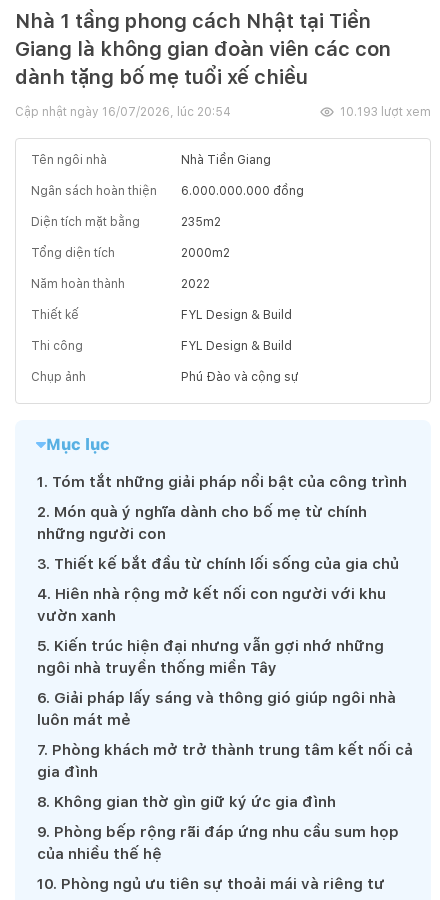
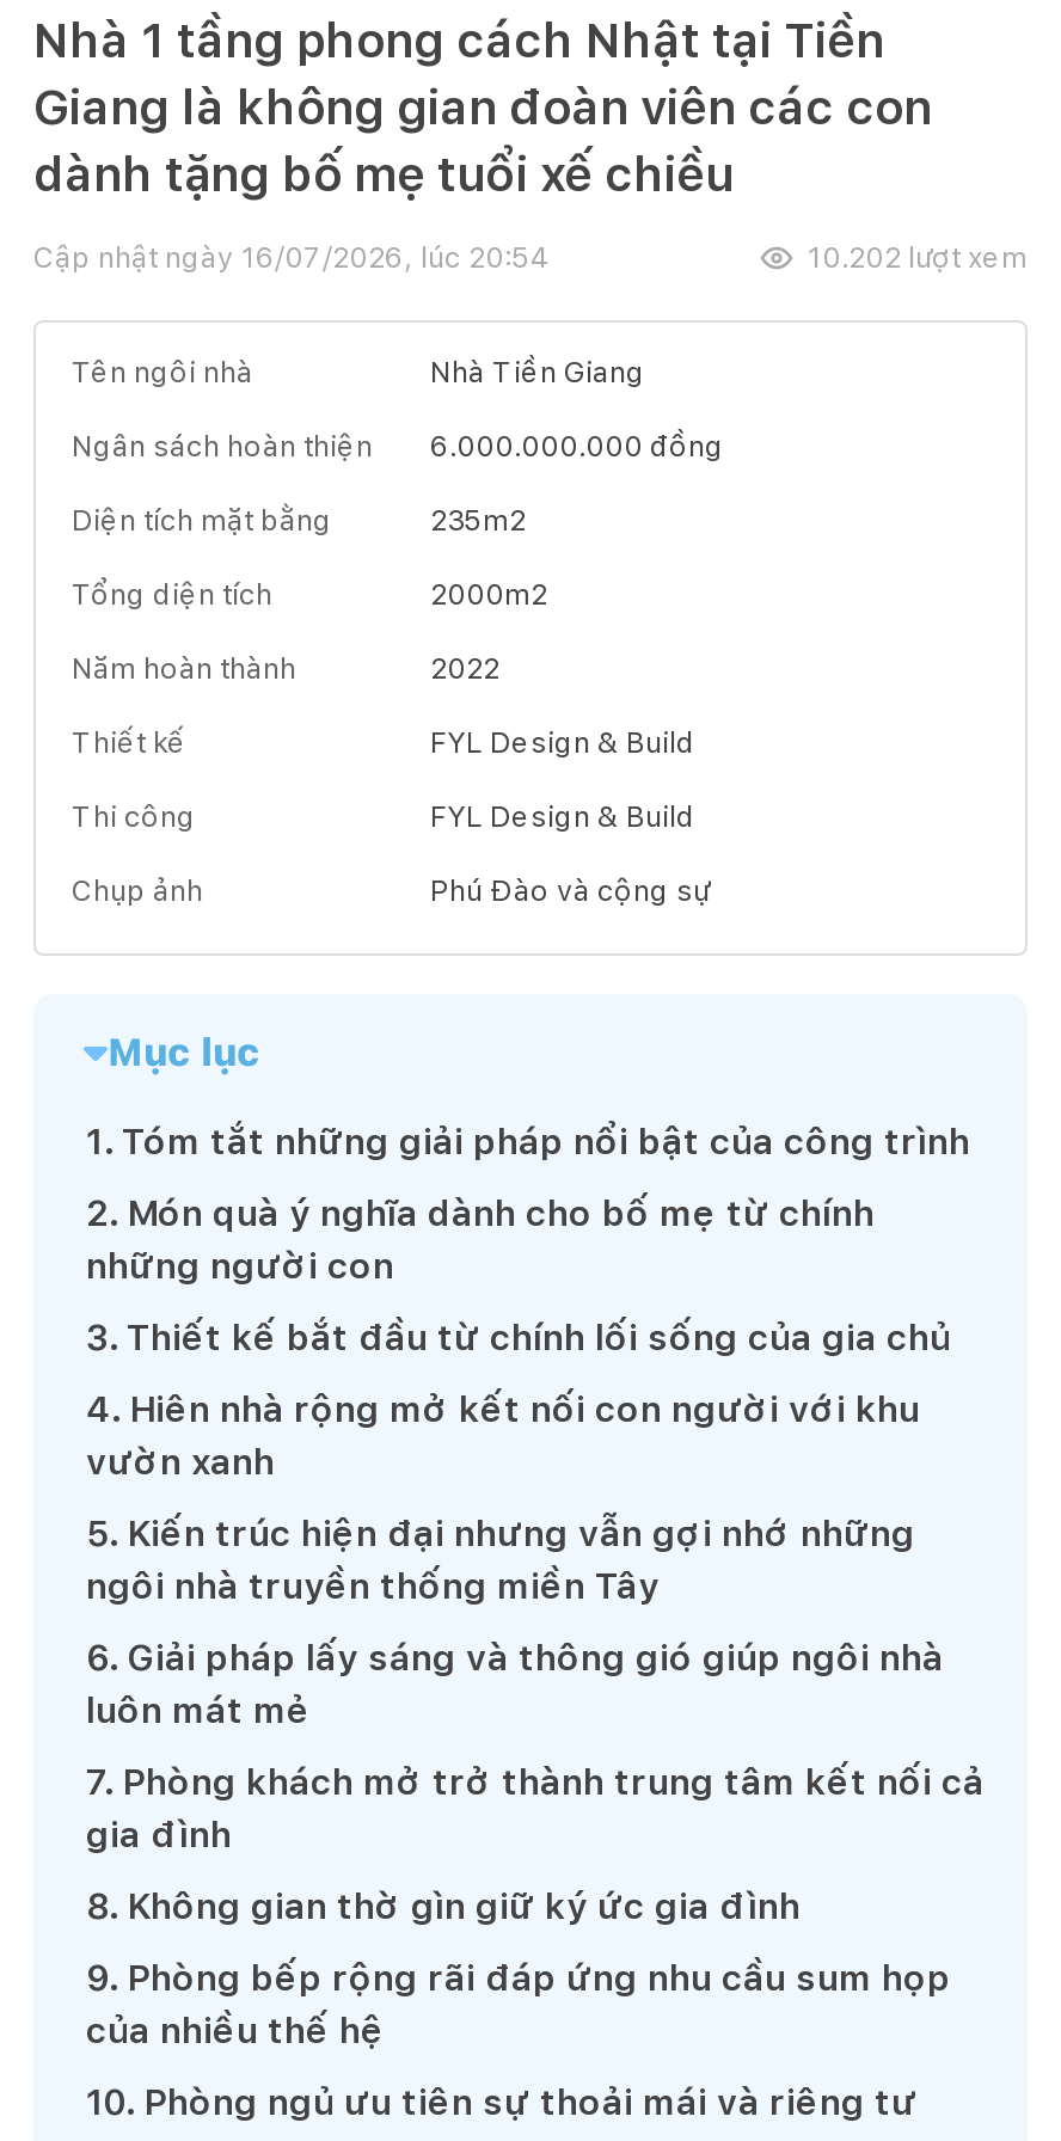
- 10.193 lượt xem
+ 10.202 lượt xem
